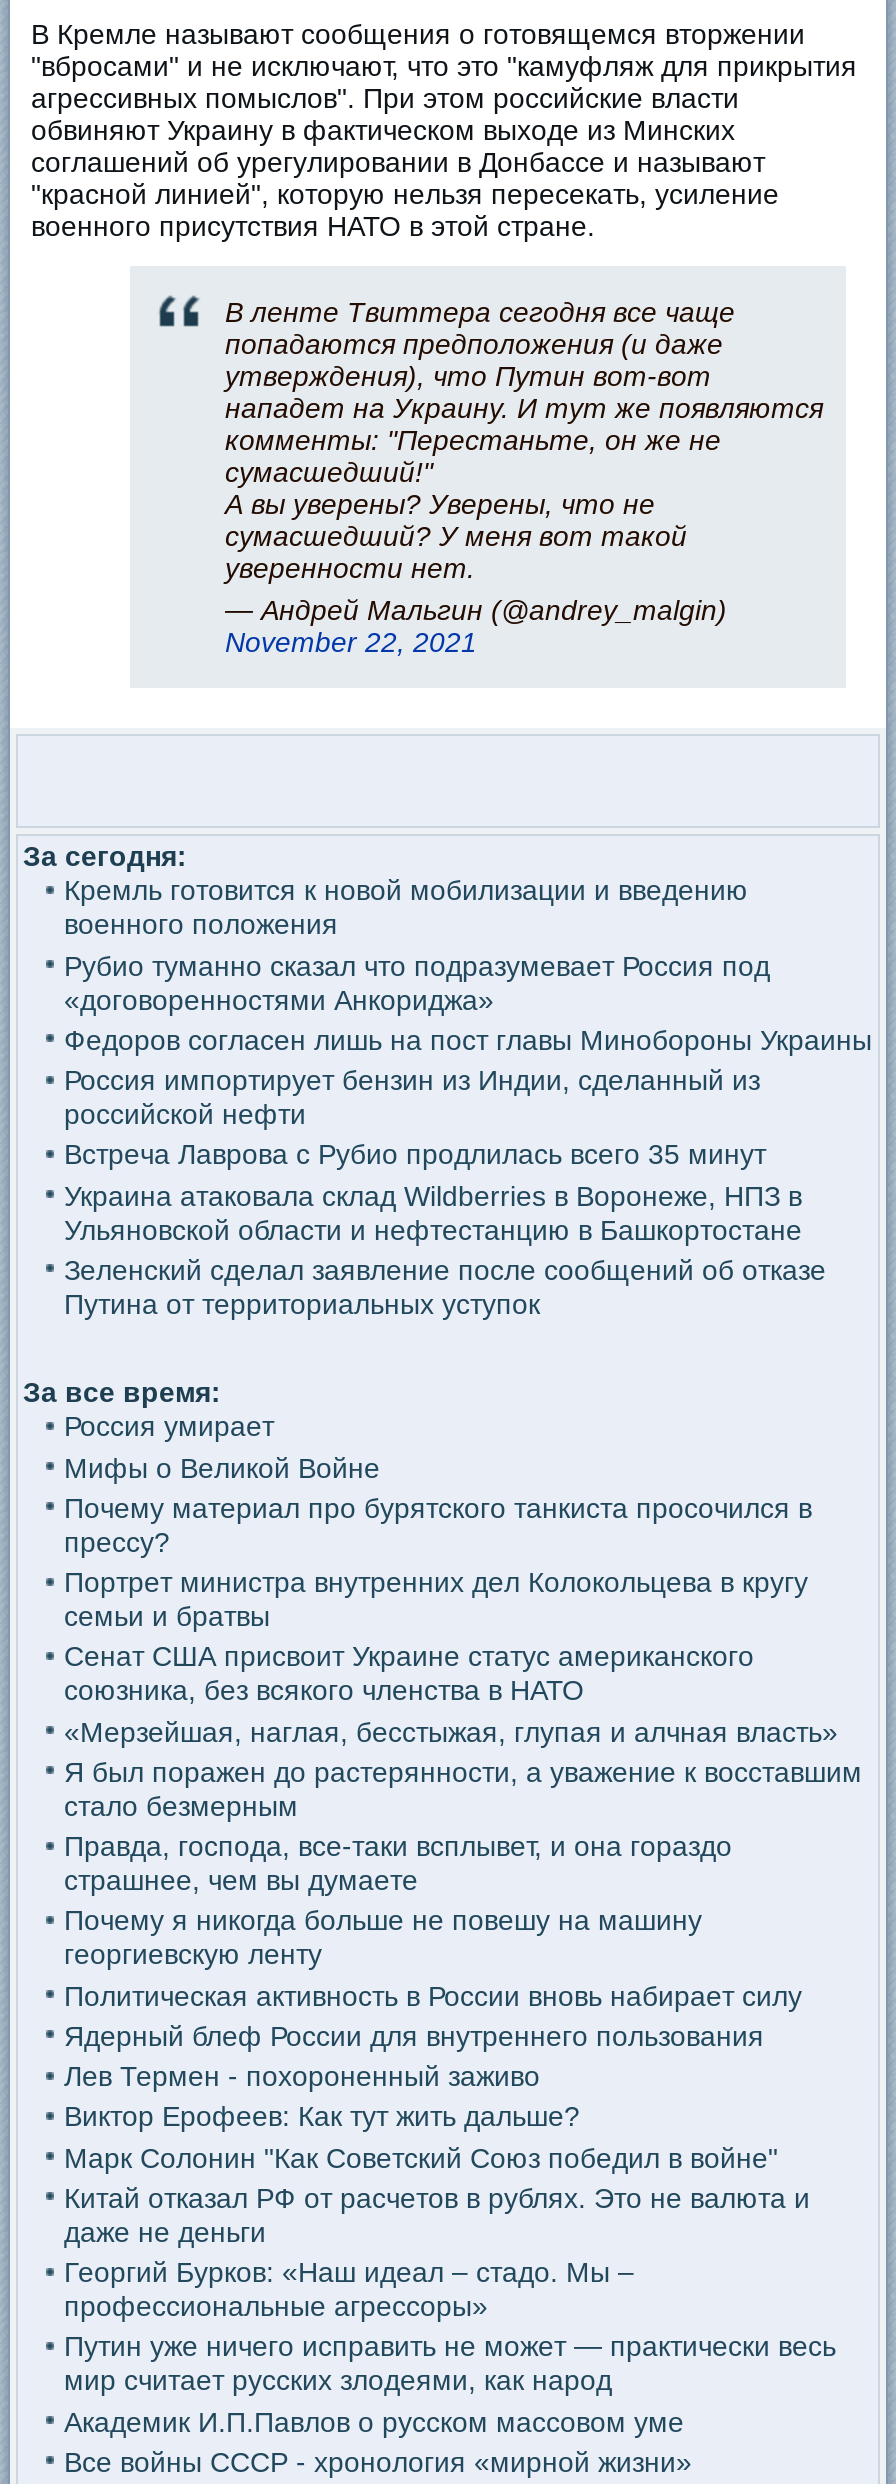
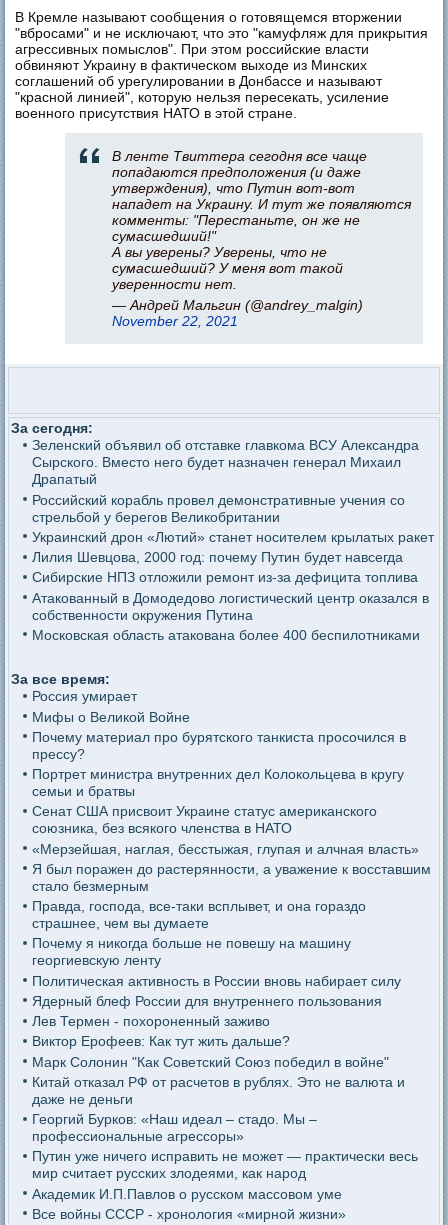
- Кремль готовится к новой мобилизации и введению
- военного положения
- Рубио туманно сказал что подразумевает Россия под
- «договоренностями Анкориджа»
- Федоров согласен лишь на пост главы Минобороны Украины
- Россия импортирует бензин из Индии, сделанный из
- российской нефти
- Встреча Лаврова с Рубио продлилась всего 35 минут
- Украина атаковала склад Wildberries в Воронеже, НПЗ в
- Ульяновской области и нефтестанцию в Башкортостане
- Зеленский сделал заявление после сообщений об отказе
- Путина от территориальных уступок
+ Зеленский объявил об отставке главкома ВСУ Александра
+ Сырского. Вместо него будет назначен генерал Михаил
+ Драпатый
+ Российский корабль провел демонстративные учения со
+ стрельбой у берегов Великобритании
+ Украинский дрон «Лютий» станет носителем крылатых ракет
+ Лилия Шевцова, 2000 год: почему Путин будет навсегда
+ Сибирские НПЗ отложили ремонт из-за дефицита топлива
+ Атакованный в Домодедово логистический центр оказался в
+ собственности окружения Путина
+ Московская область атакована более 400 беспилотниками
